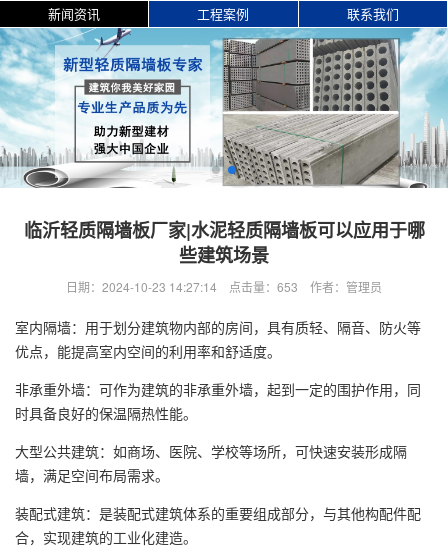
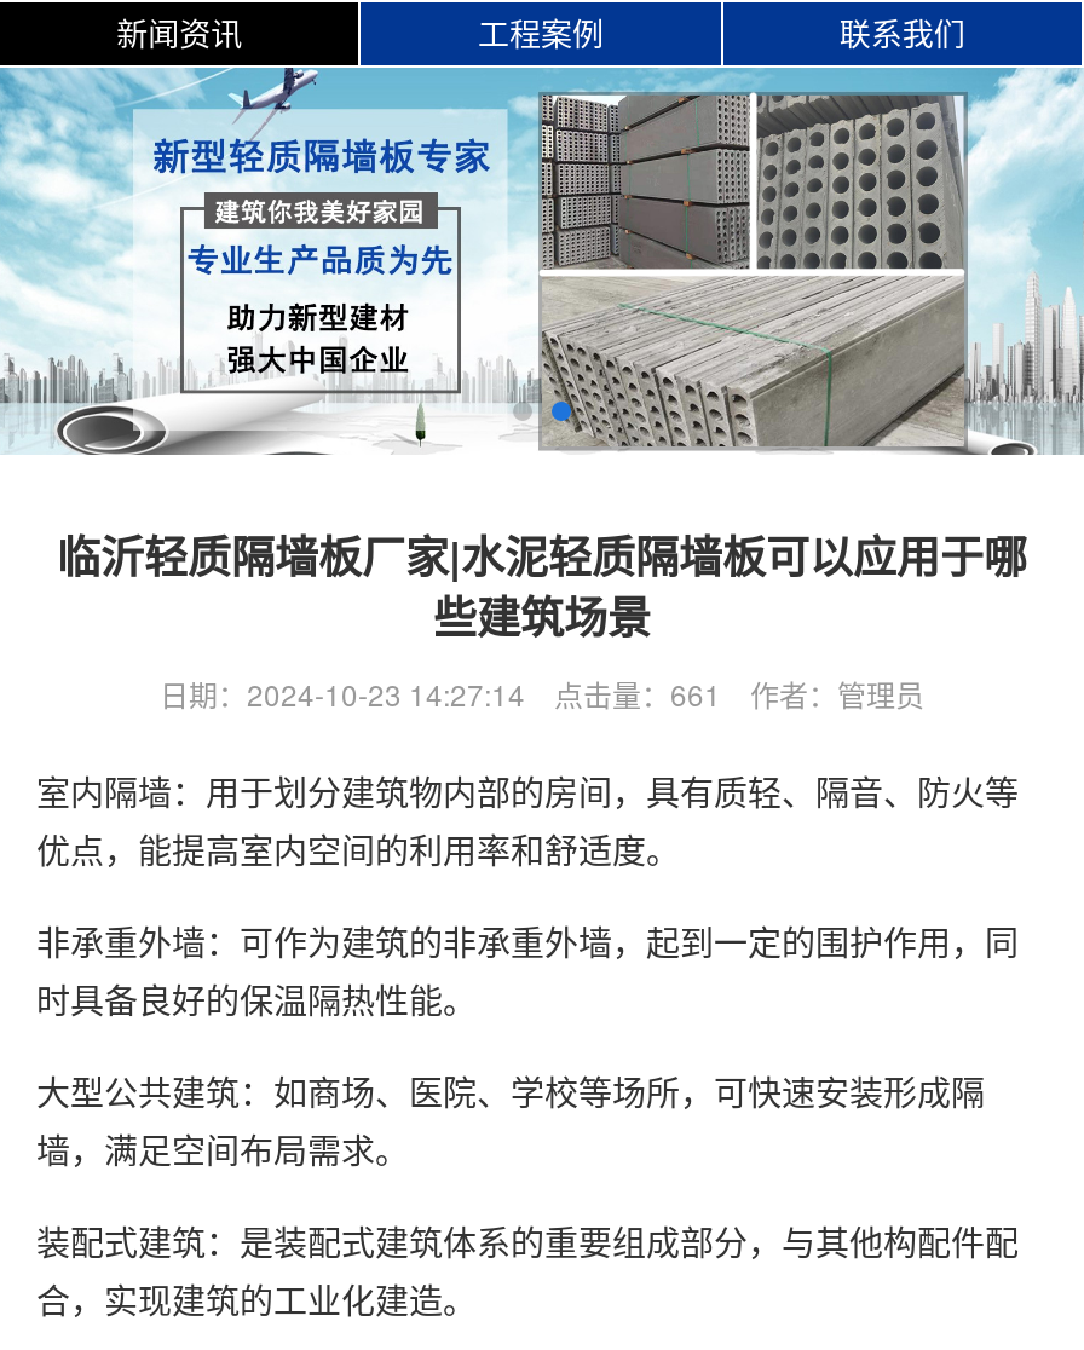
- 日期：2024-10-23 14:27:14 点击量：653 作者：管理员
+ 日期：2024-10-23 14:27:14 点击量：661 作者：管理员
